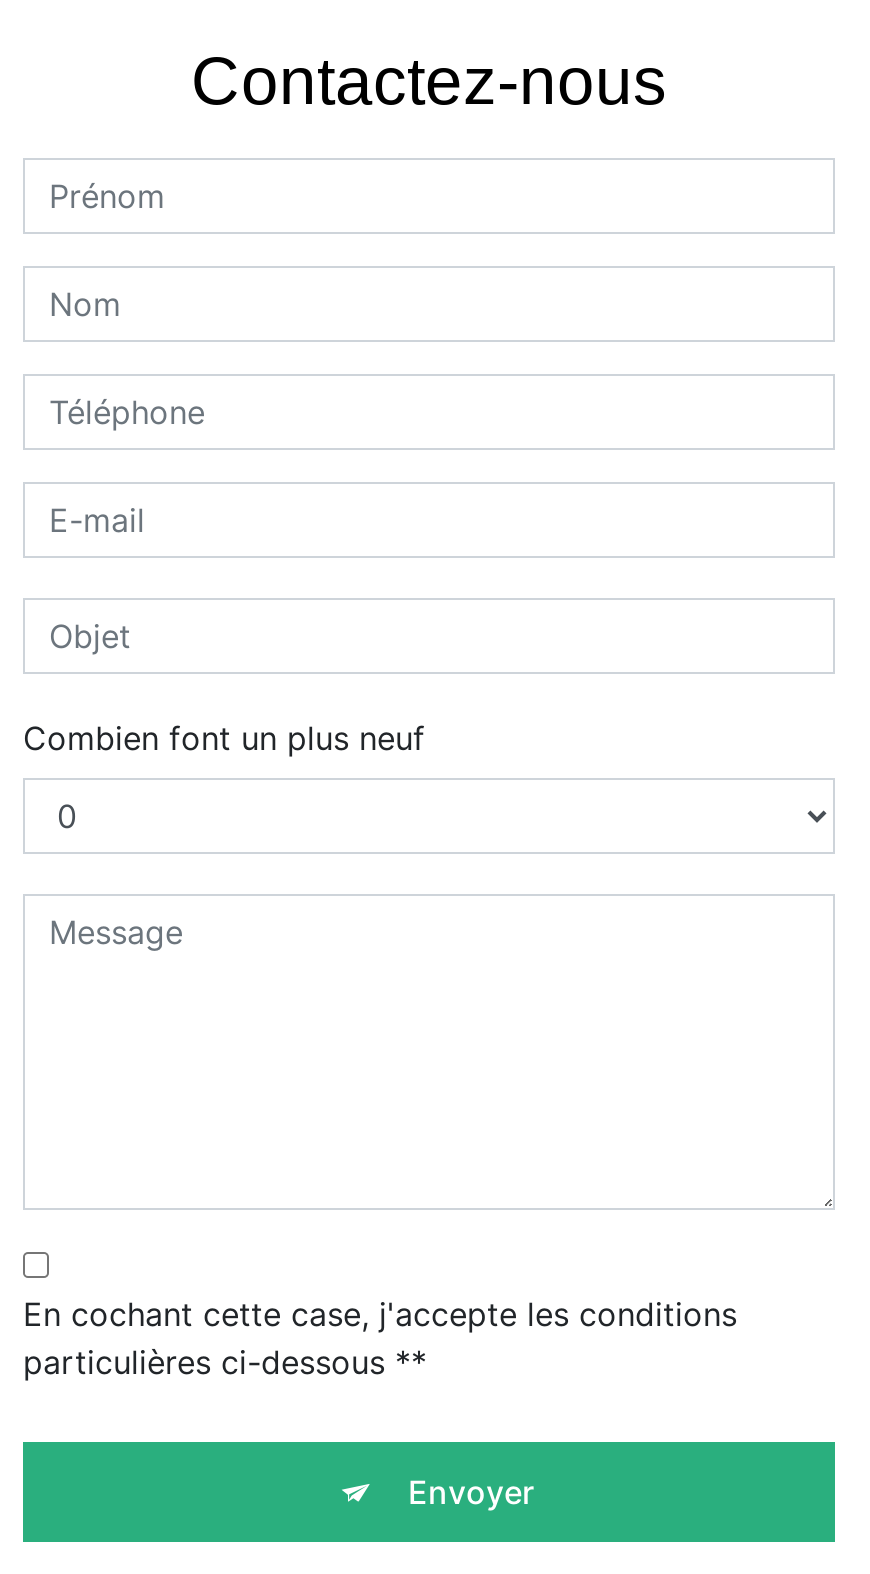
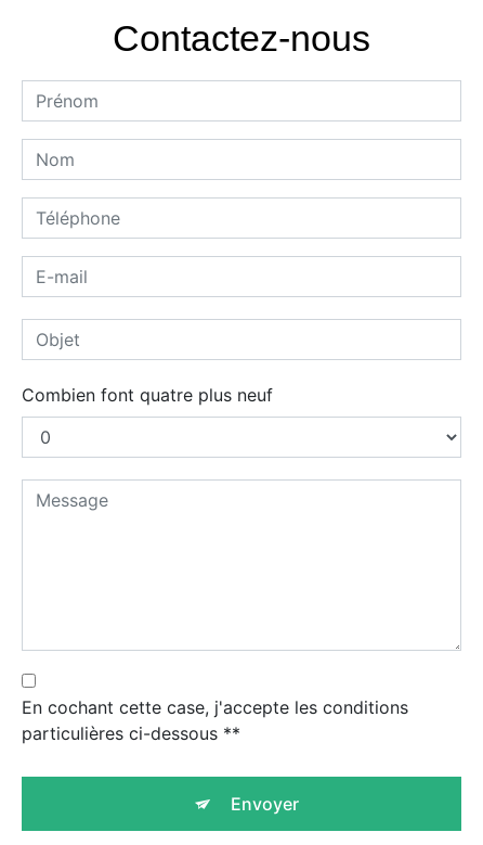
- Combien font un plus neuf
+ Combien font quatre plus neuf
